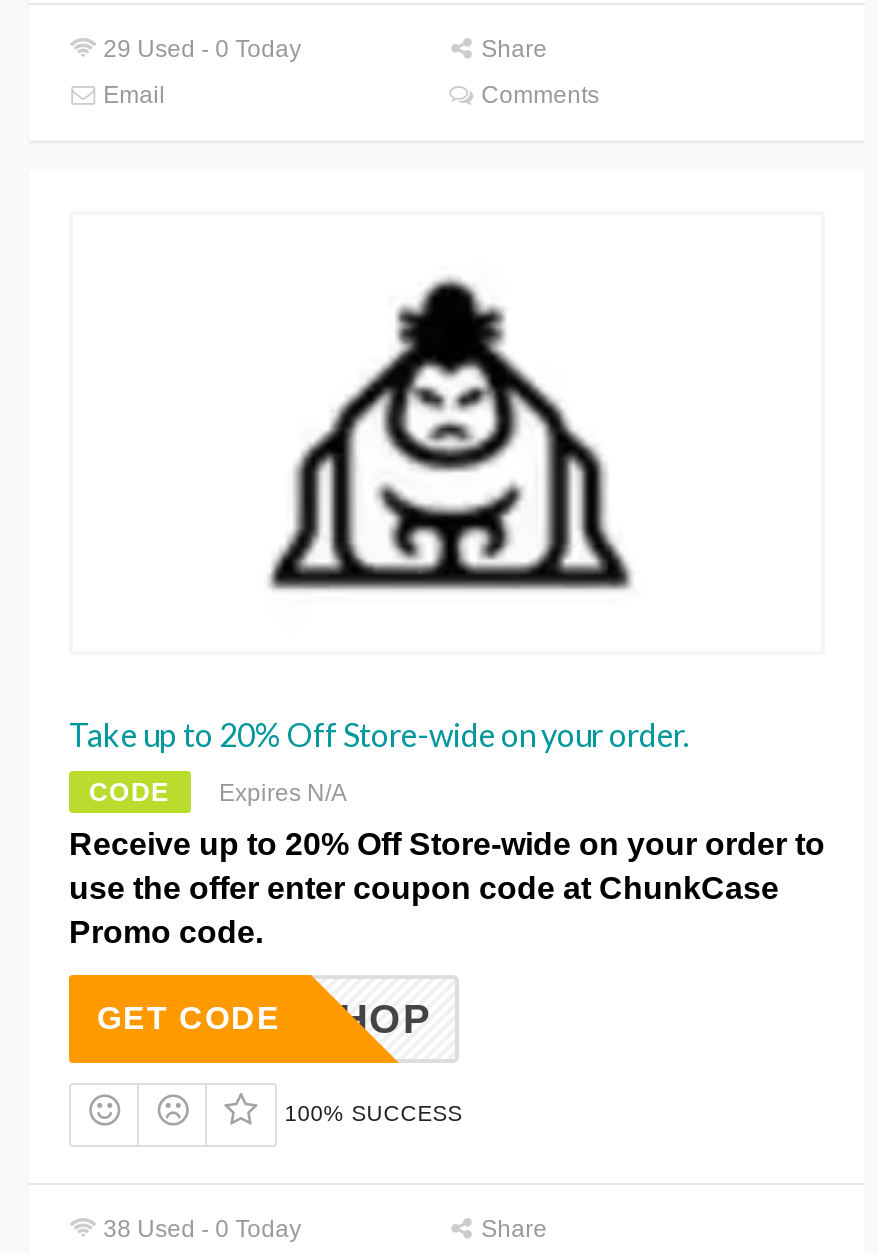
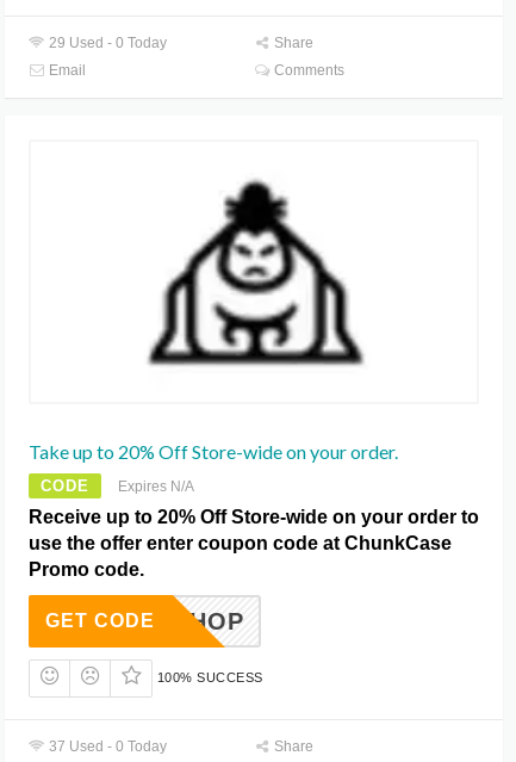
- 38 Used - 0 Today
+ 37 Used - 0 Today
